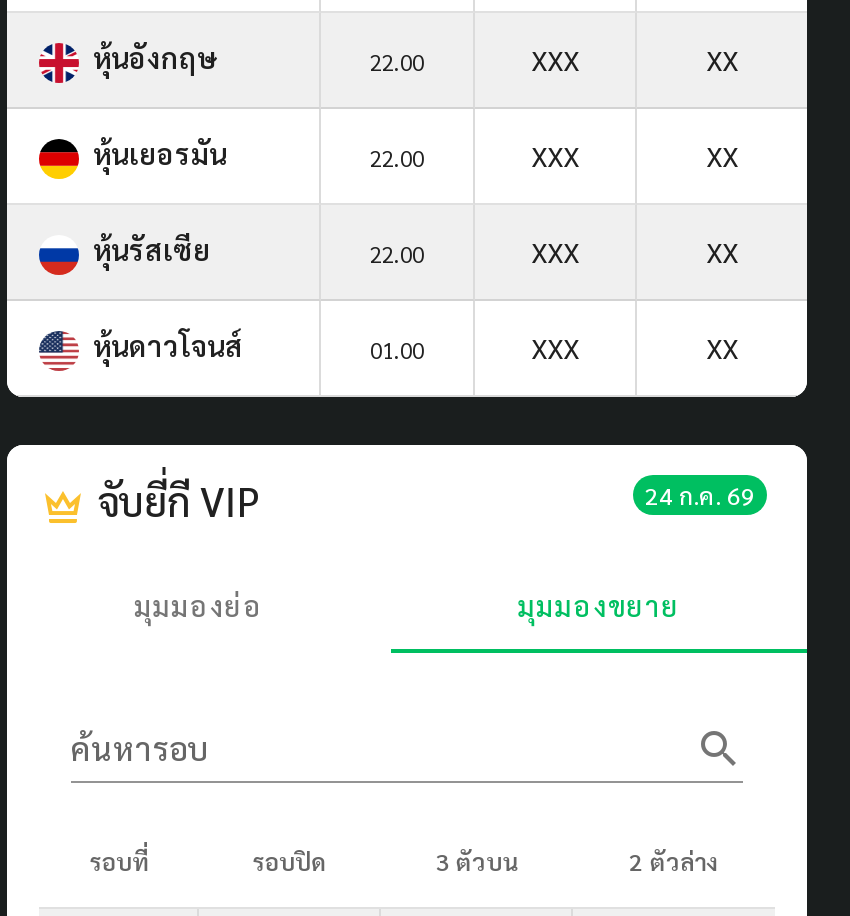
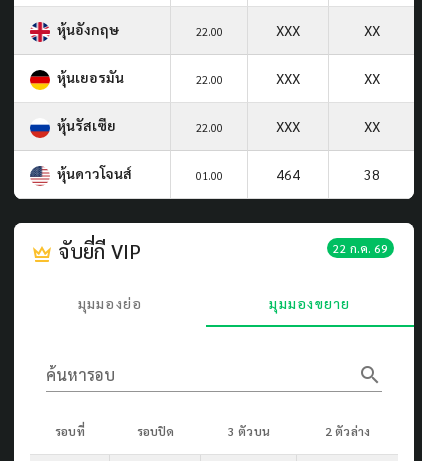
- XXX
- XX
+ 464
+ 38

- 24 ก.ค. 69
+ 22 ก.ค. 69
